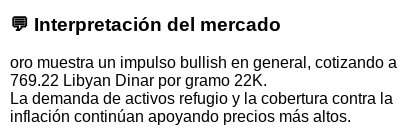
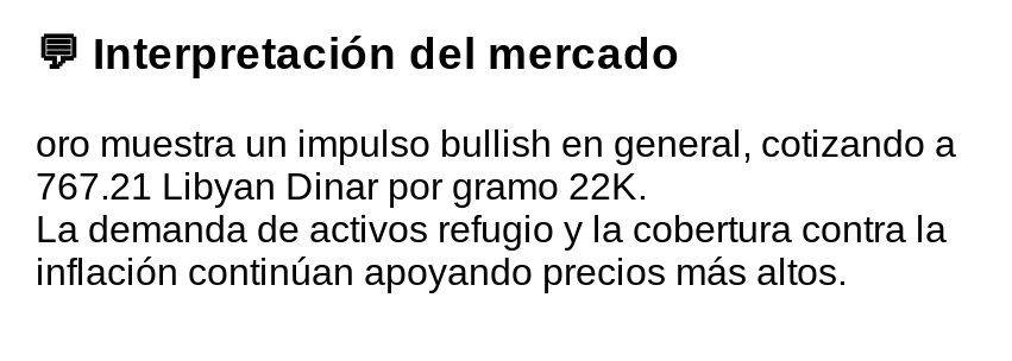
- 769.22 Libyan Dinar por gramo 22K.
+ 767.21 Libyan Dinar por gramo 22K.
